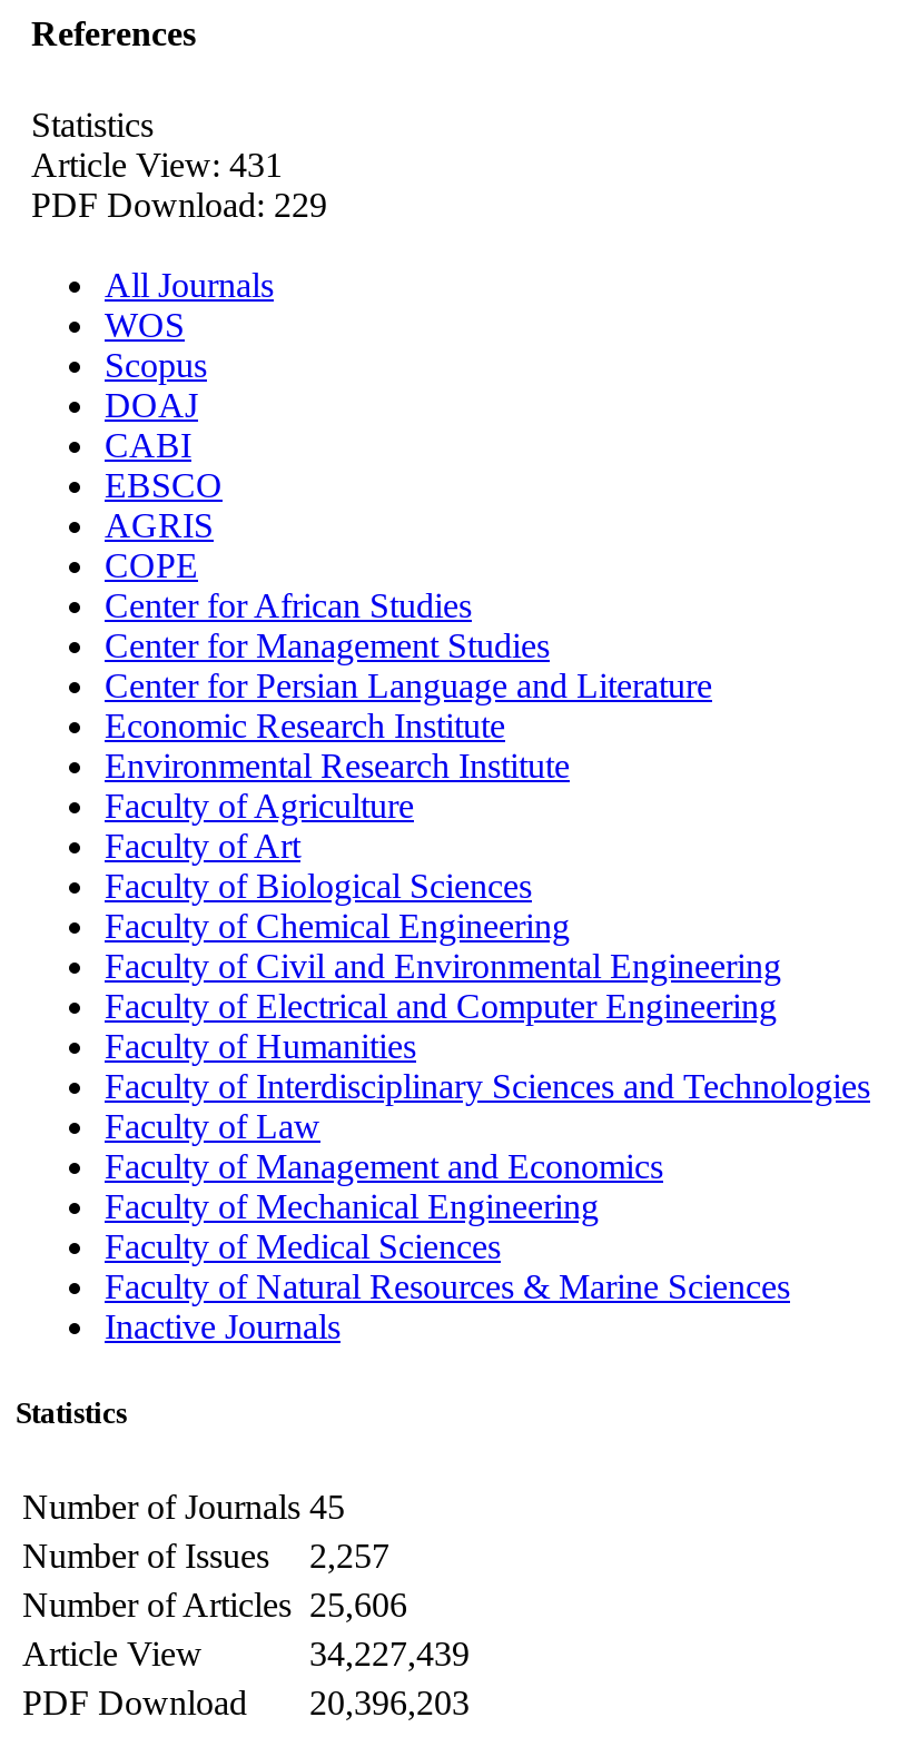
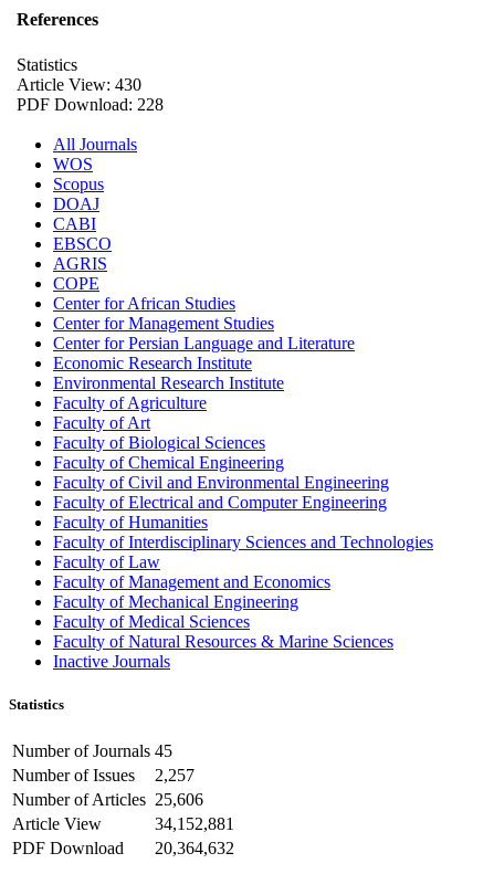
- Article View: 431
+ Article View: 430

- PDF Download: 229
+ PDF Download: 228

- 34,227,439
+ 34,152,881

- PDF Download 20,396,203
+ PDF Download 20,364,632
